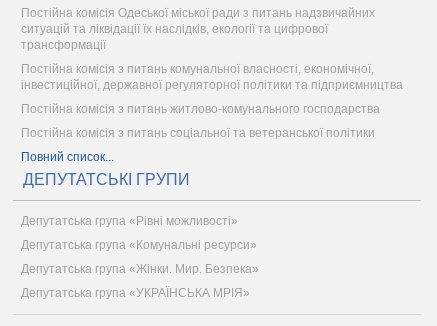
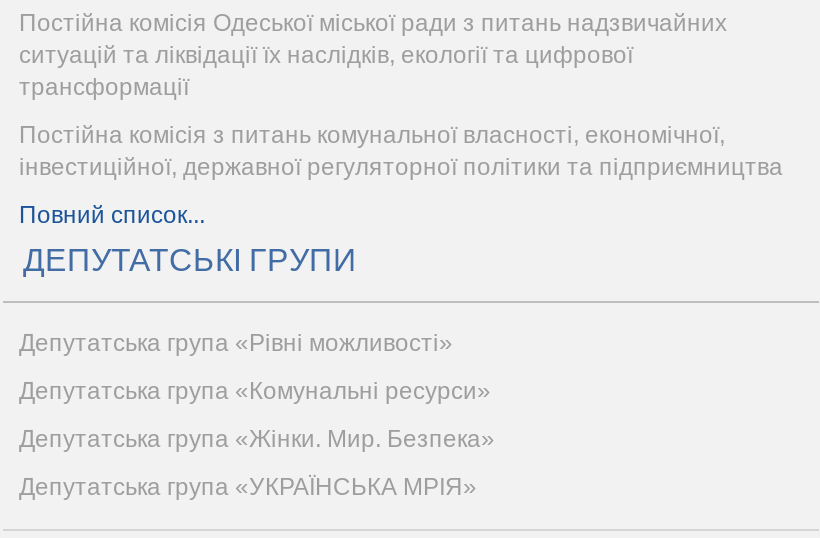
- Постійна комісія з питань житлово-комунального господарства
- Постійна комісія з питань соціальної та ветеранської політики
